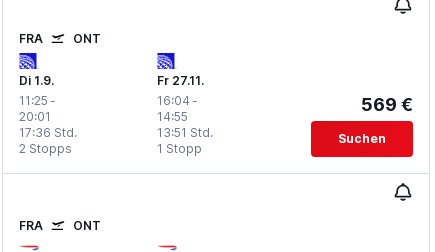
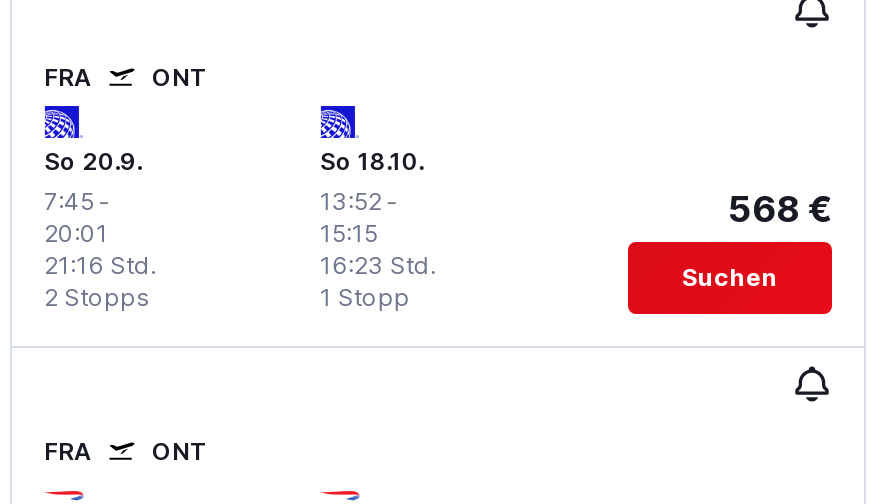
- Di 1.9.
- 11:25 -
+ So 20.9.
+ 7:45 -

- Fr 27.11.
- 16:04 -
- 14:55
+ So 18.10.
+ 13:52 -
+ 15:15

- 569 €
+ 568 €

- 17:36 Std.
+ 21:16 Std.

- 13:51 Std.
+ 16:23 Std.
